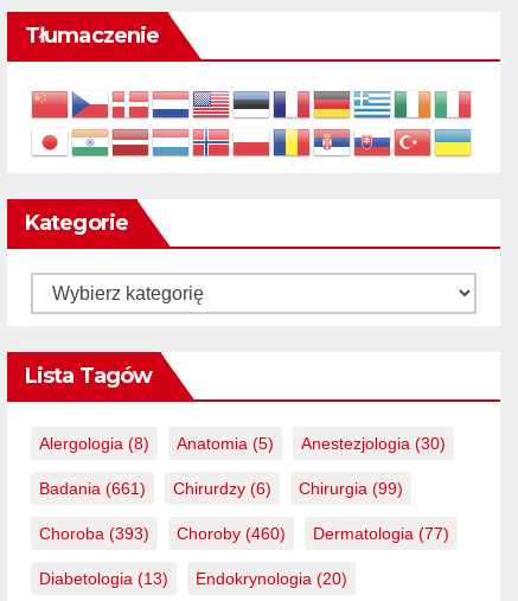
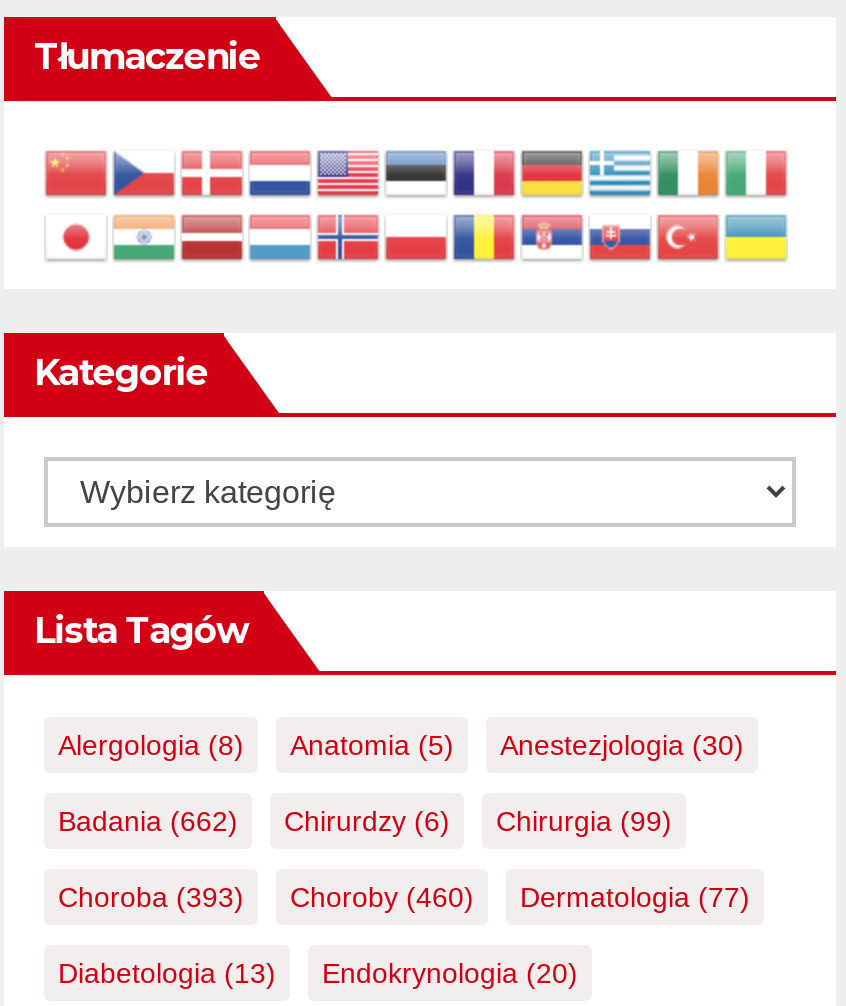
- Badania (661) Chirurdzy (6) Chirurgia (99)
+ Badania (662) Chirurdzy (6) Chirurgia (99)
